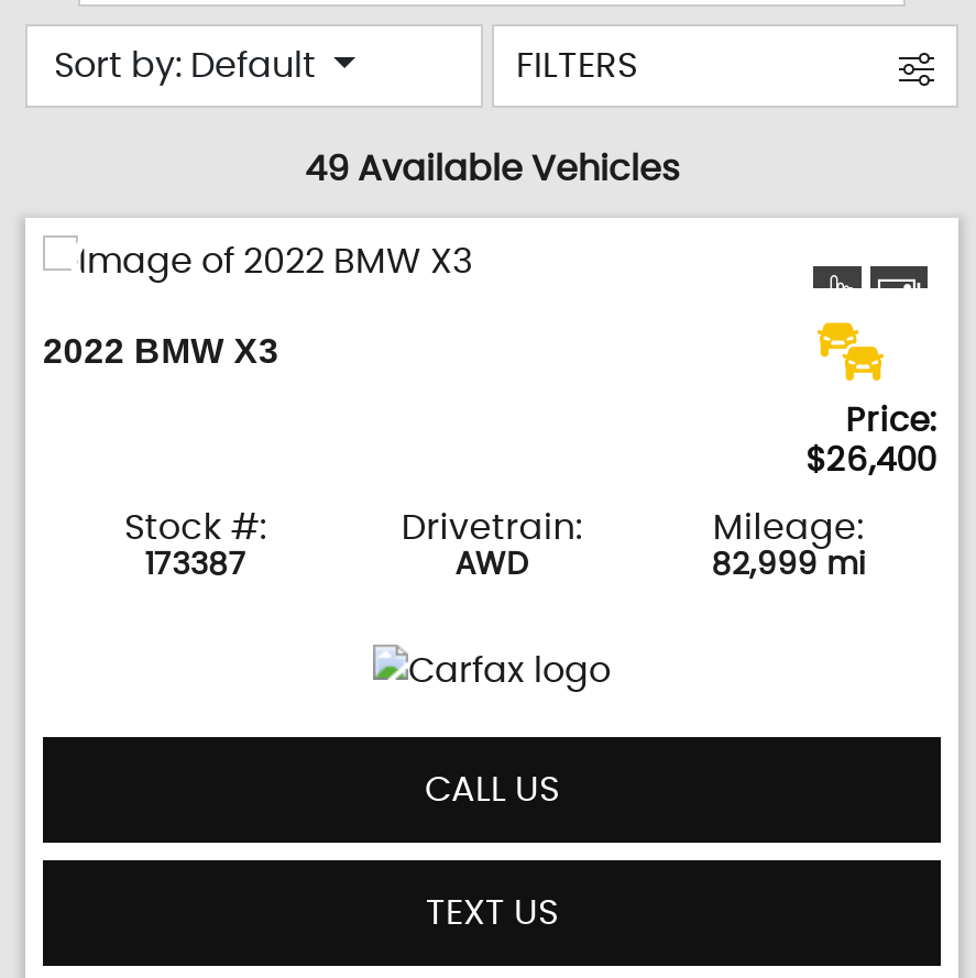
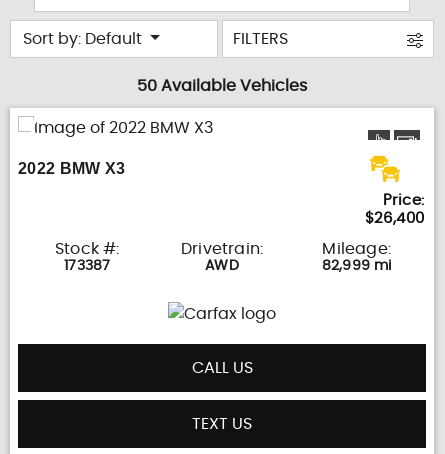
- 49 Available Vehicles
+ 50 Available Vehicles
